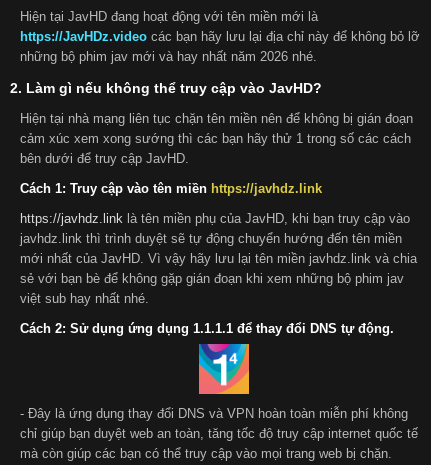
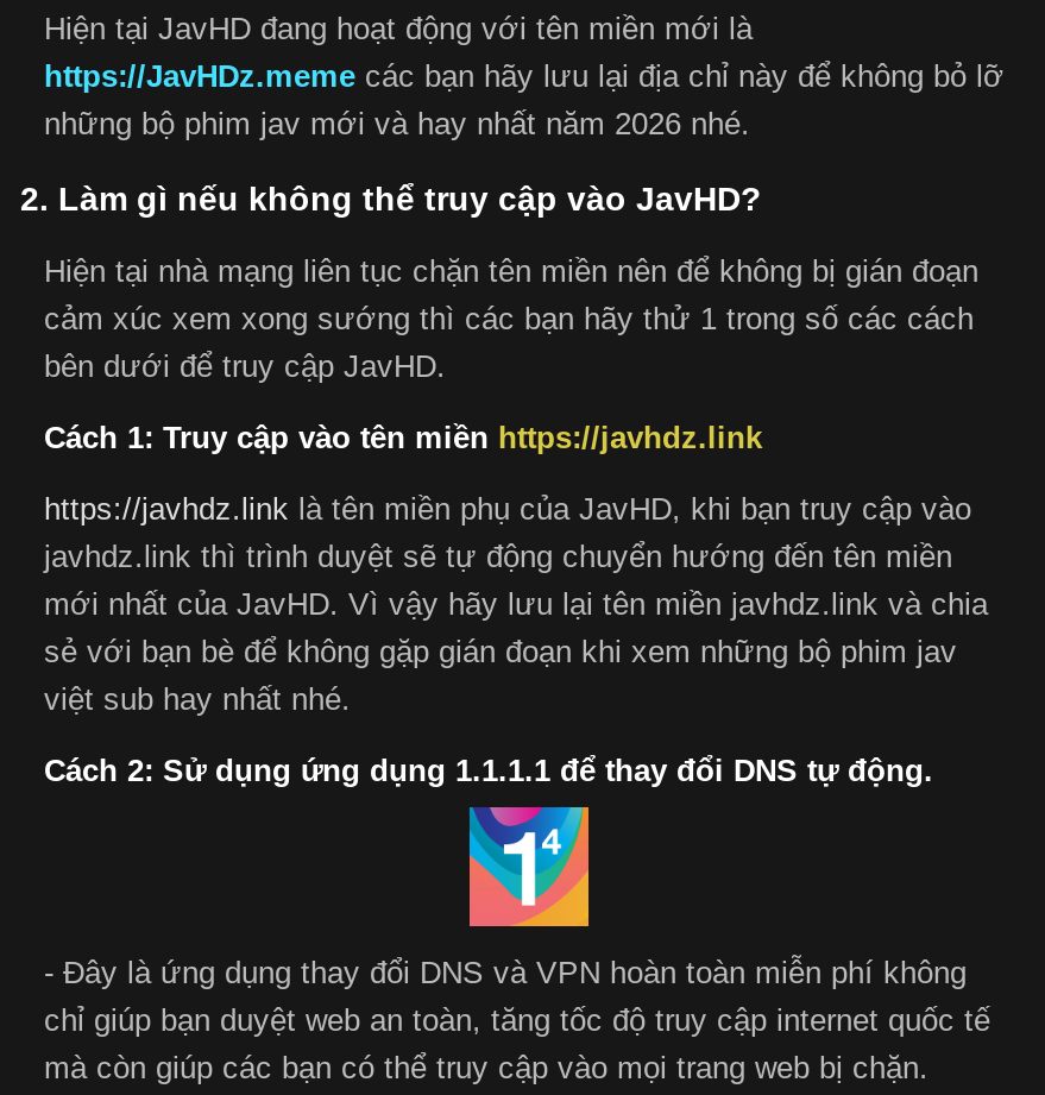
- https://JavHDz.video các bạn hãy lưu lại địa chỉ này để không bỏ lỡ
+ https://JavHDz.meme các bạn hãy lưu lại địa chỉ này để không bỏ lỡ
